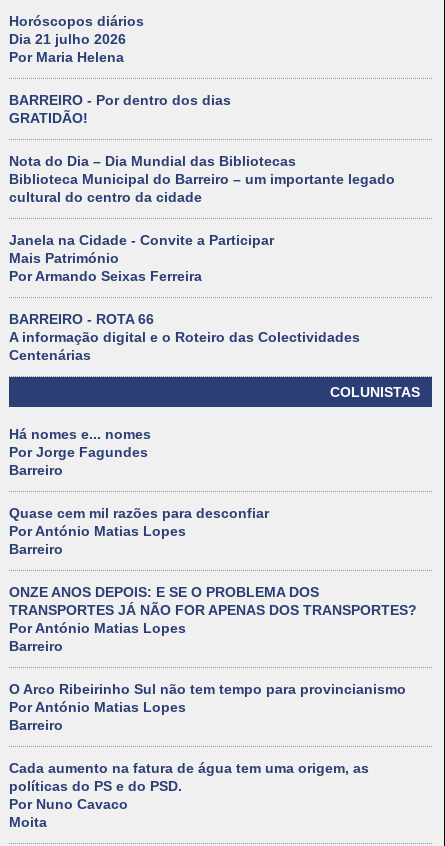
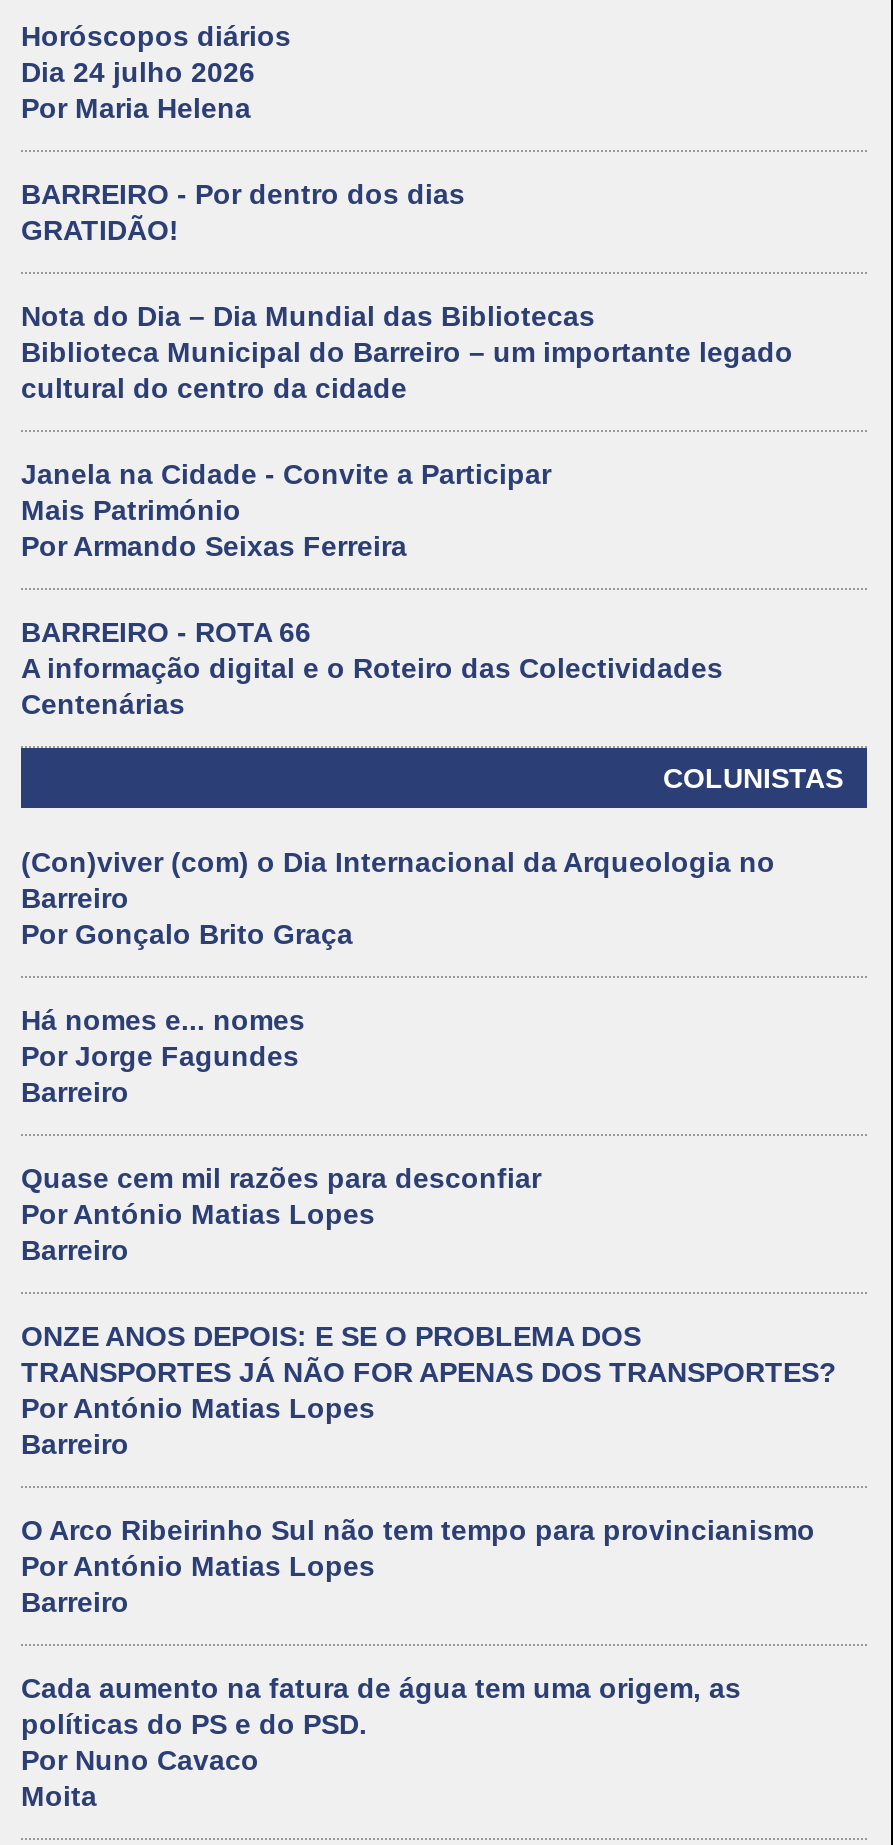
- Dia 21 julho 2026
+ Dia 24 julho 2026

+ (Con)viver (com) o Dia Internacional da Arqueologia no
+ Barreiro
+ Por Gonçalo Brito Graça
